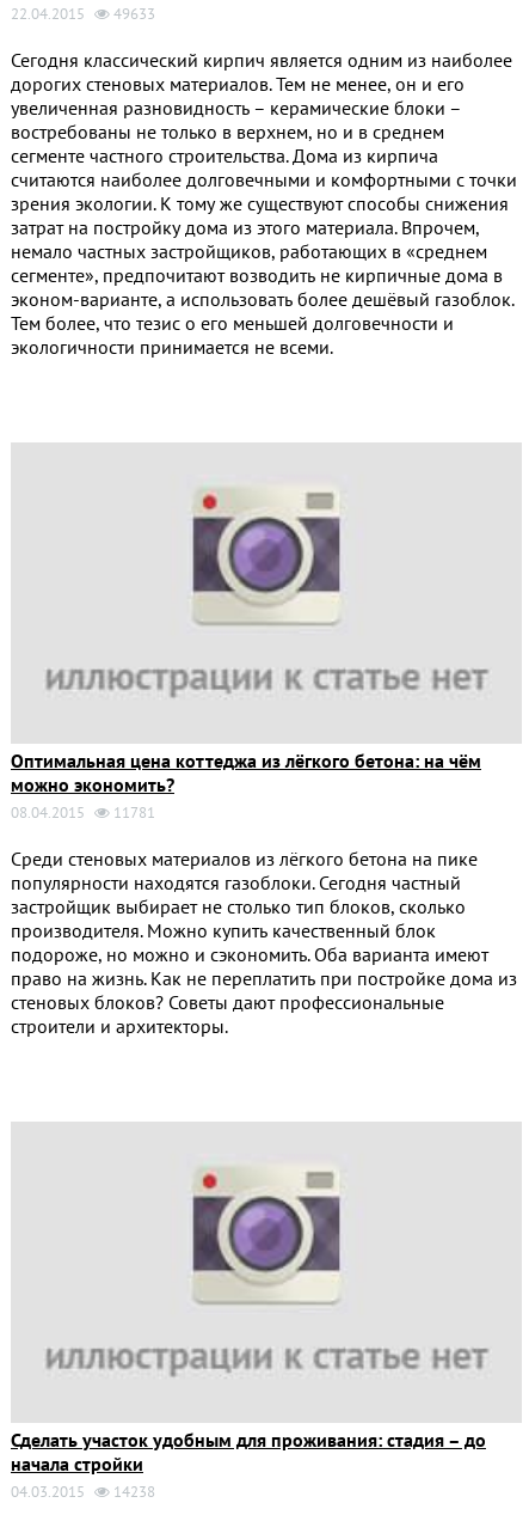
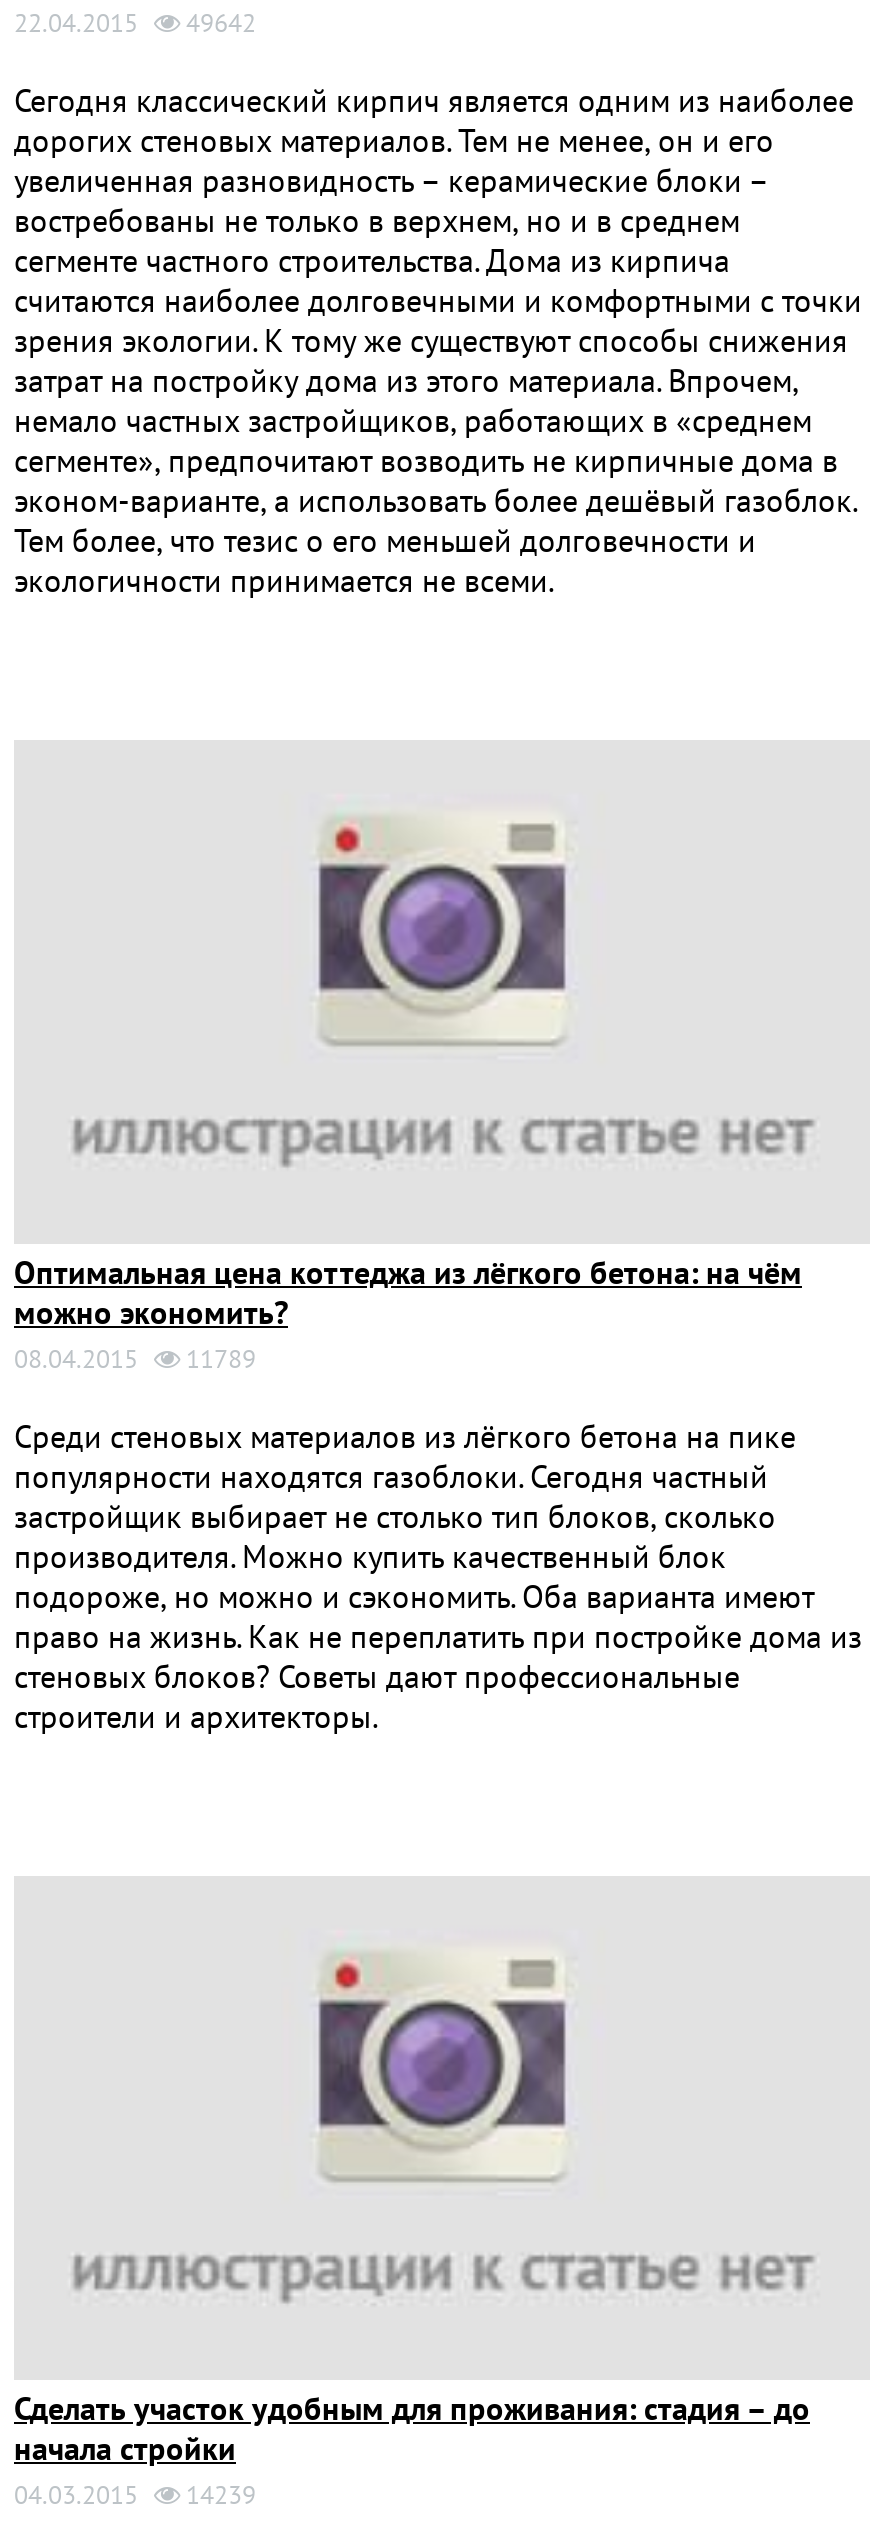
- 22.04.2015 49633
+ 22.04.2015 49642

- 08.04.2015 11781
+ 08.04.2015 11789

- 04.03.2015 14238
+ 04.03.2015 14239
